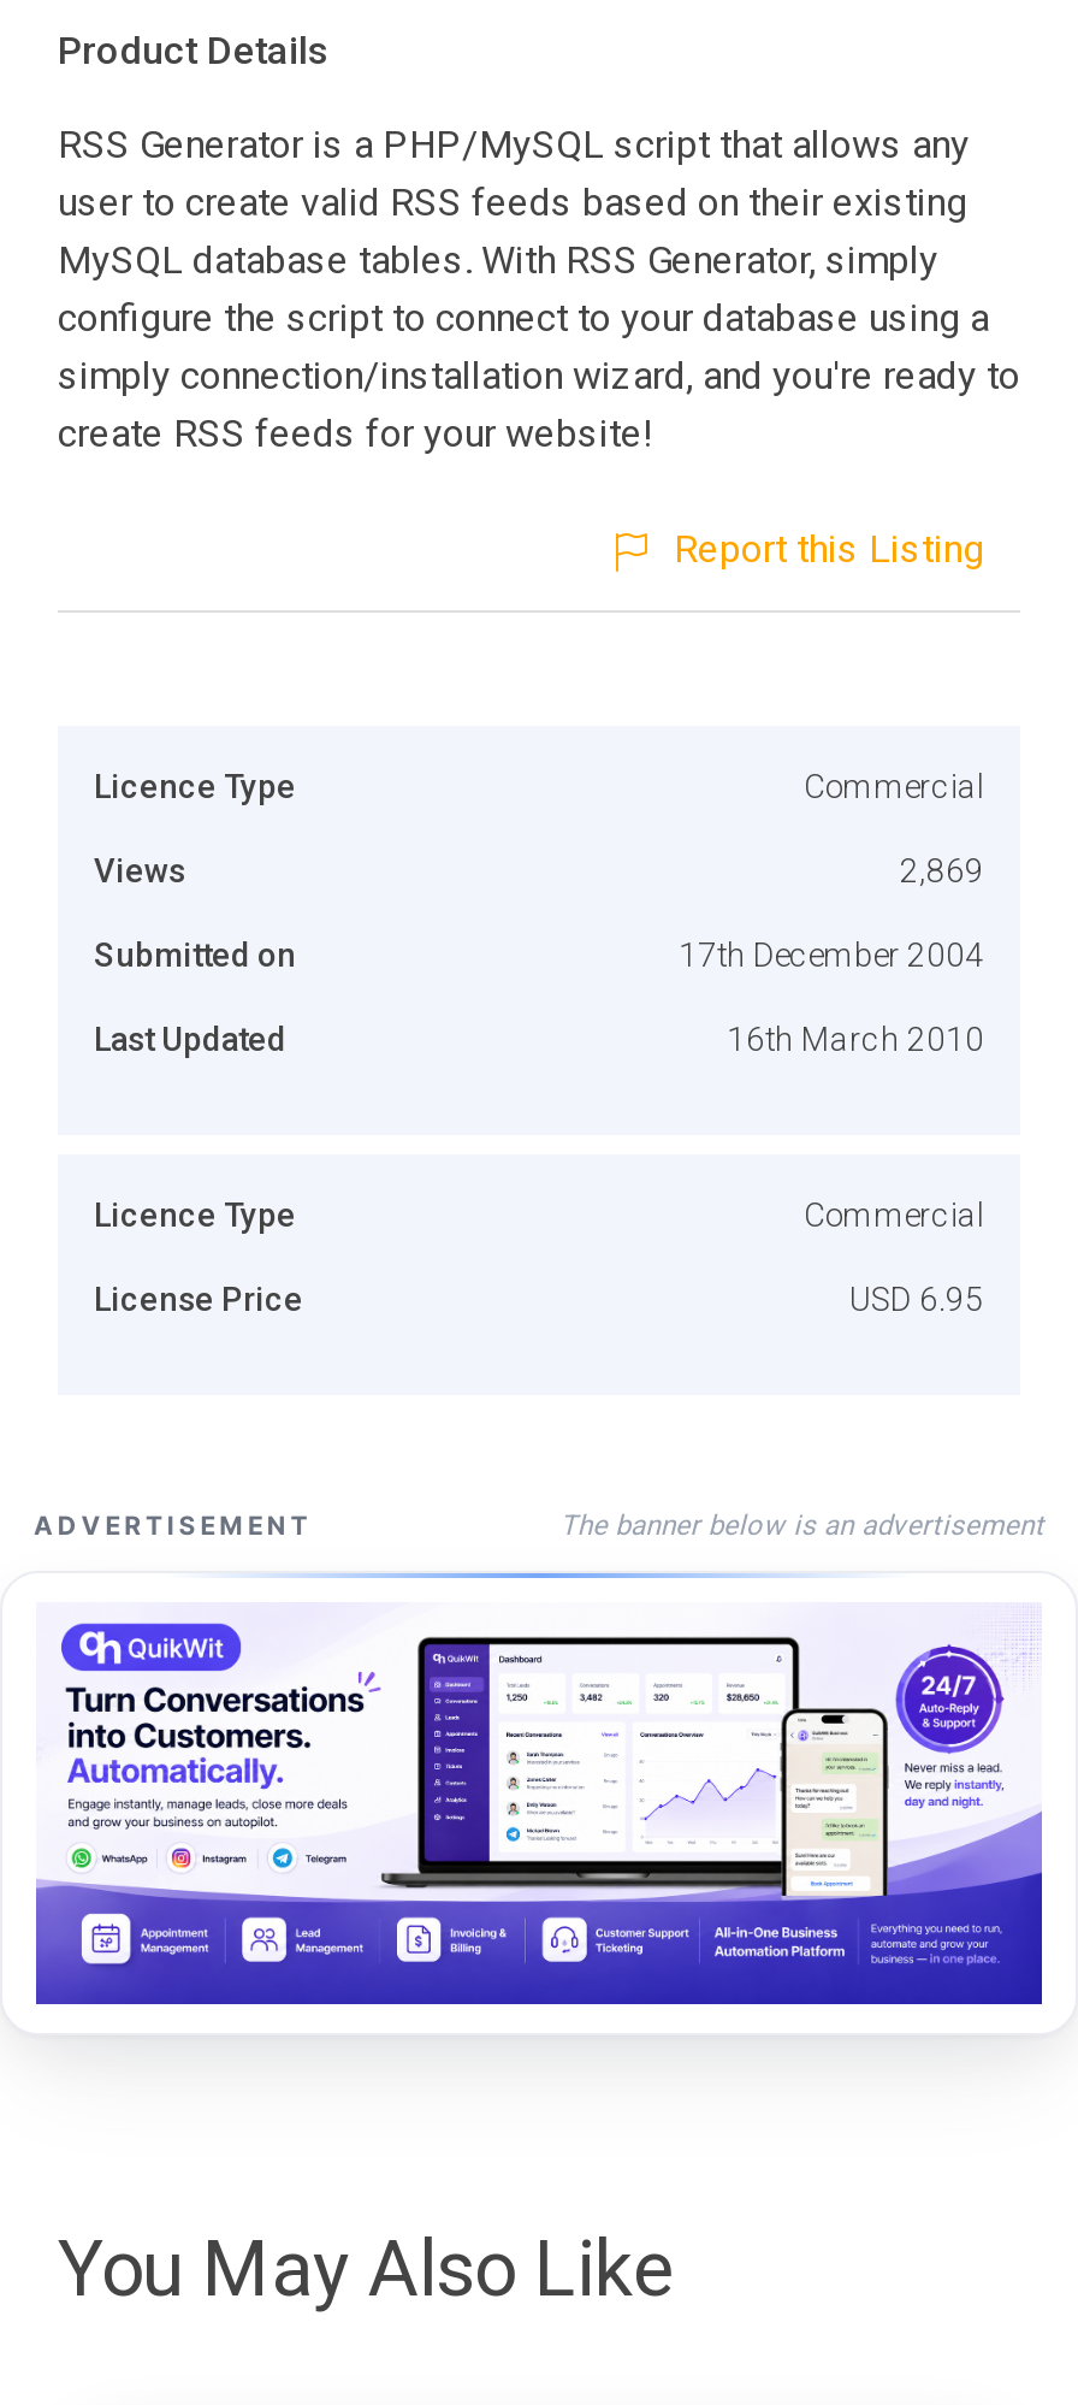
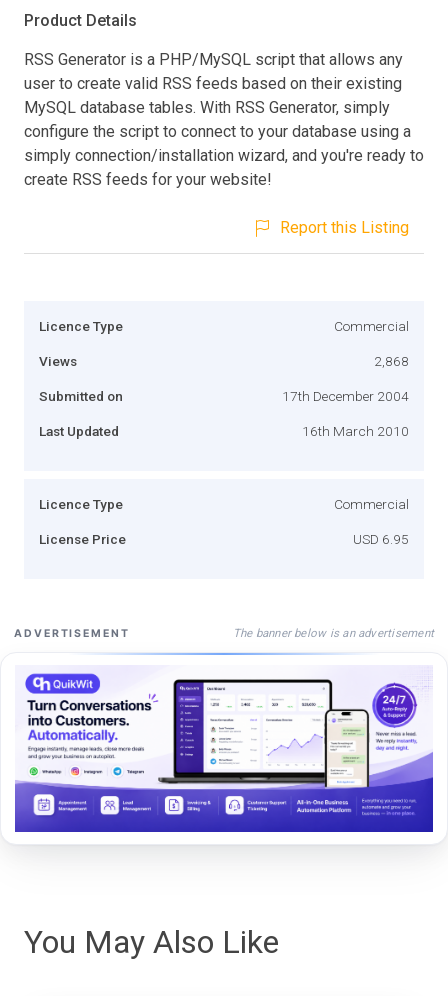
- 2,869
+ 2,868
